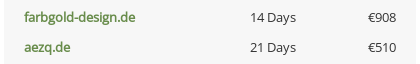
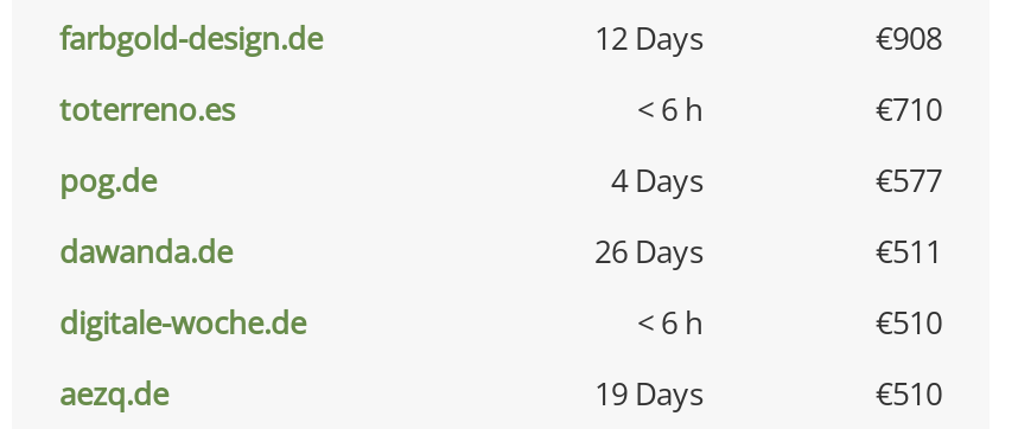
- 14 Days
+ 12 Days

+ toterreno.es
+ < 6 h
+ €710
+ pog.de
+ 4 Days
+ €577
+ dawanda.de
+ 26 Days
+ €511
+ digitale-woche.de
+ < 6 h
+ €510

- 21 Days
+ 19 Days
